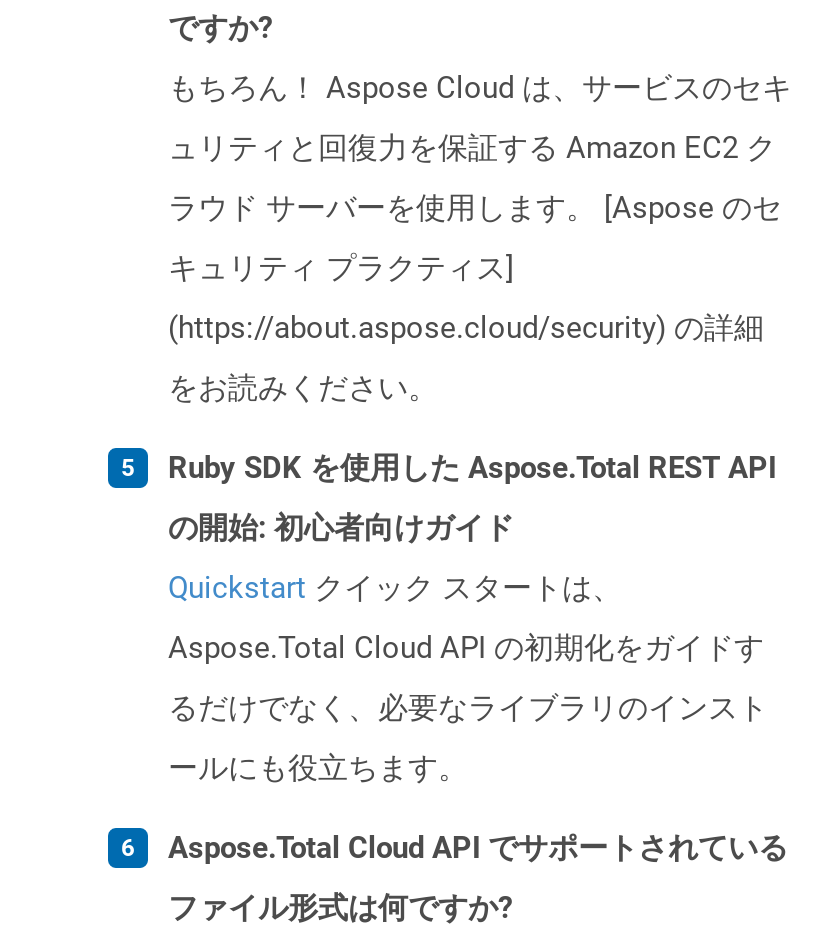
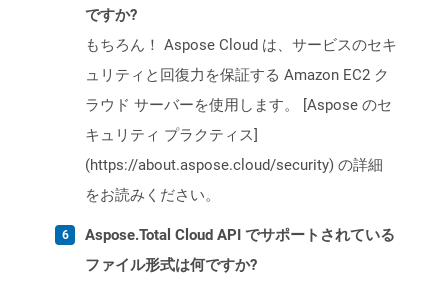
- Ruby SDK を使用した Aspose.Total REST API
- の開始: 初心者向けガイド
- Quickstartクイック スタートは、
- Aspose.Total Cloud API の初期化をガイドす
- るだけでなく、必要なライブラリのインスト
- ールにも役立ちます。
